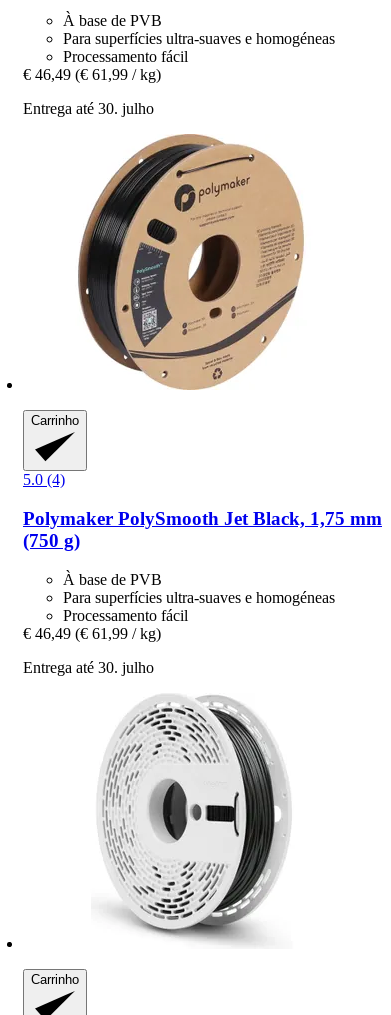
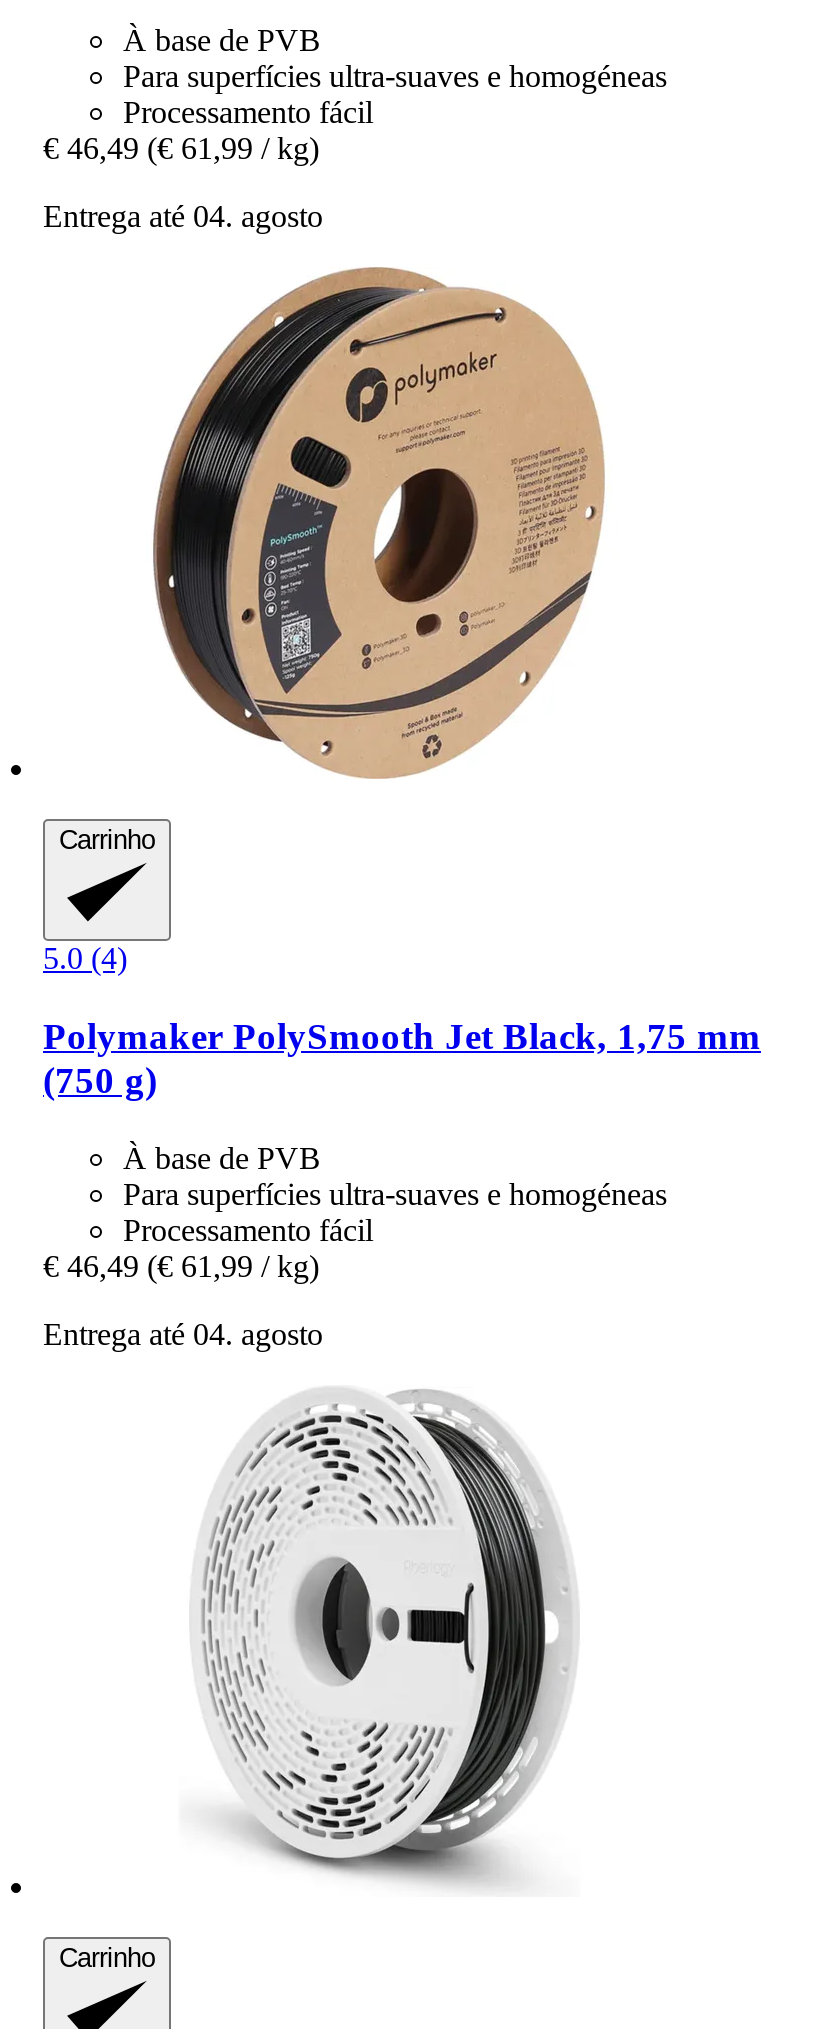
- Entrega até 30. julho
+ Entrega até 04. agosto

- Entrega até 30. julho
+ Entrega até 04. agosto
